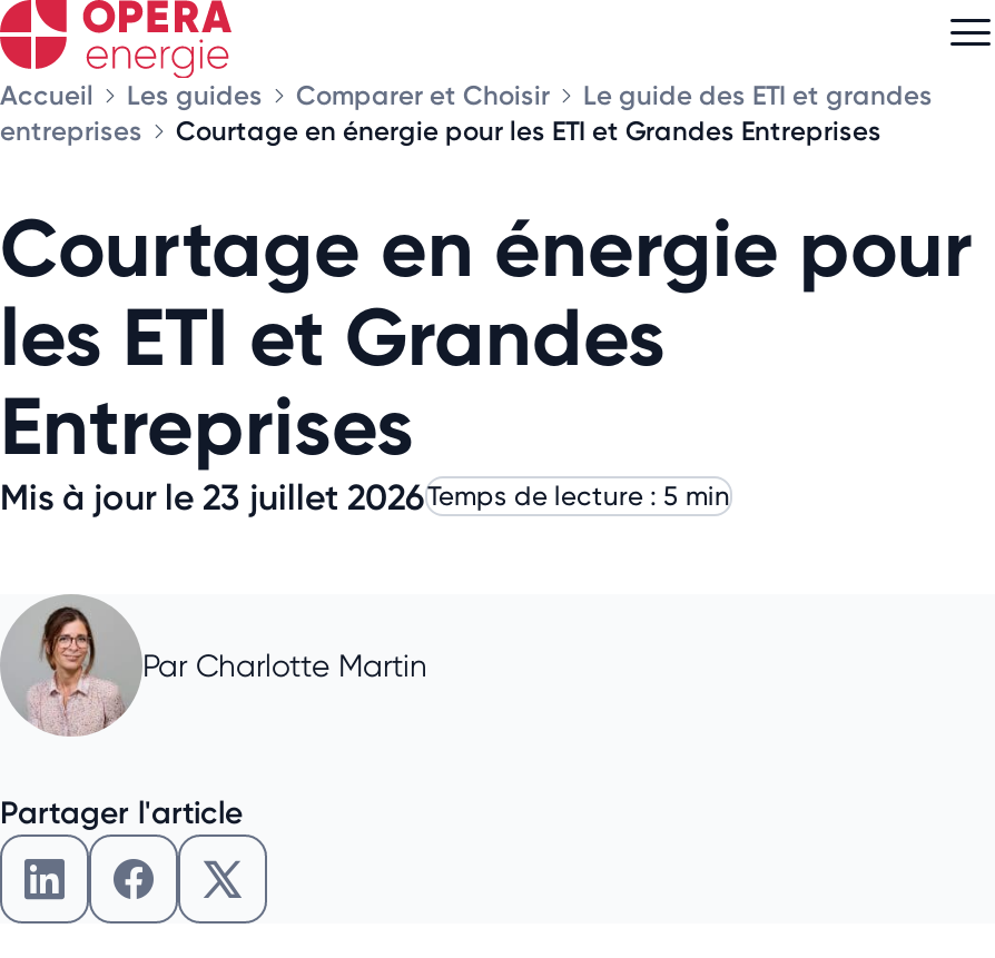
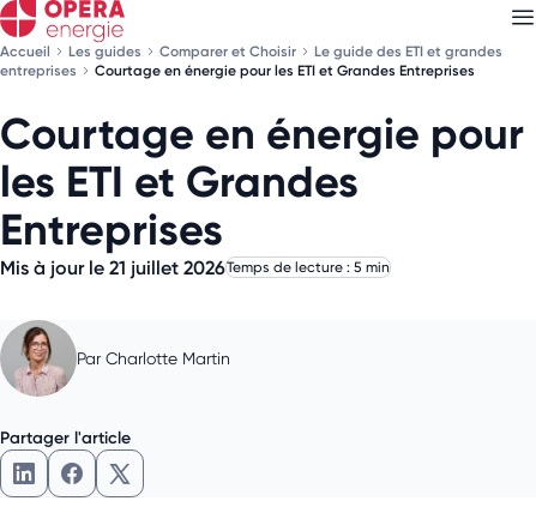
- Mis à jour le 23 juillet 2026Temps de lecture : 5 min
+ Mis à jour le 21 juillet 2026Temps de lecture : 5 min
